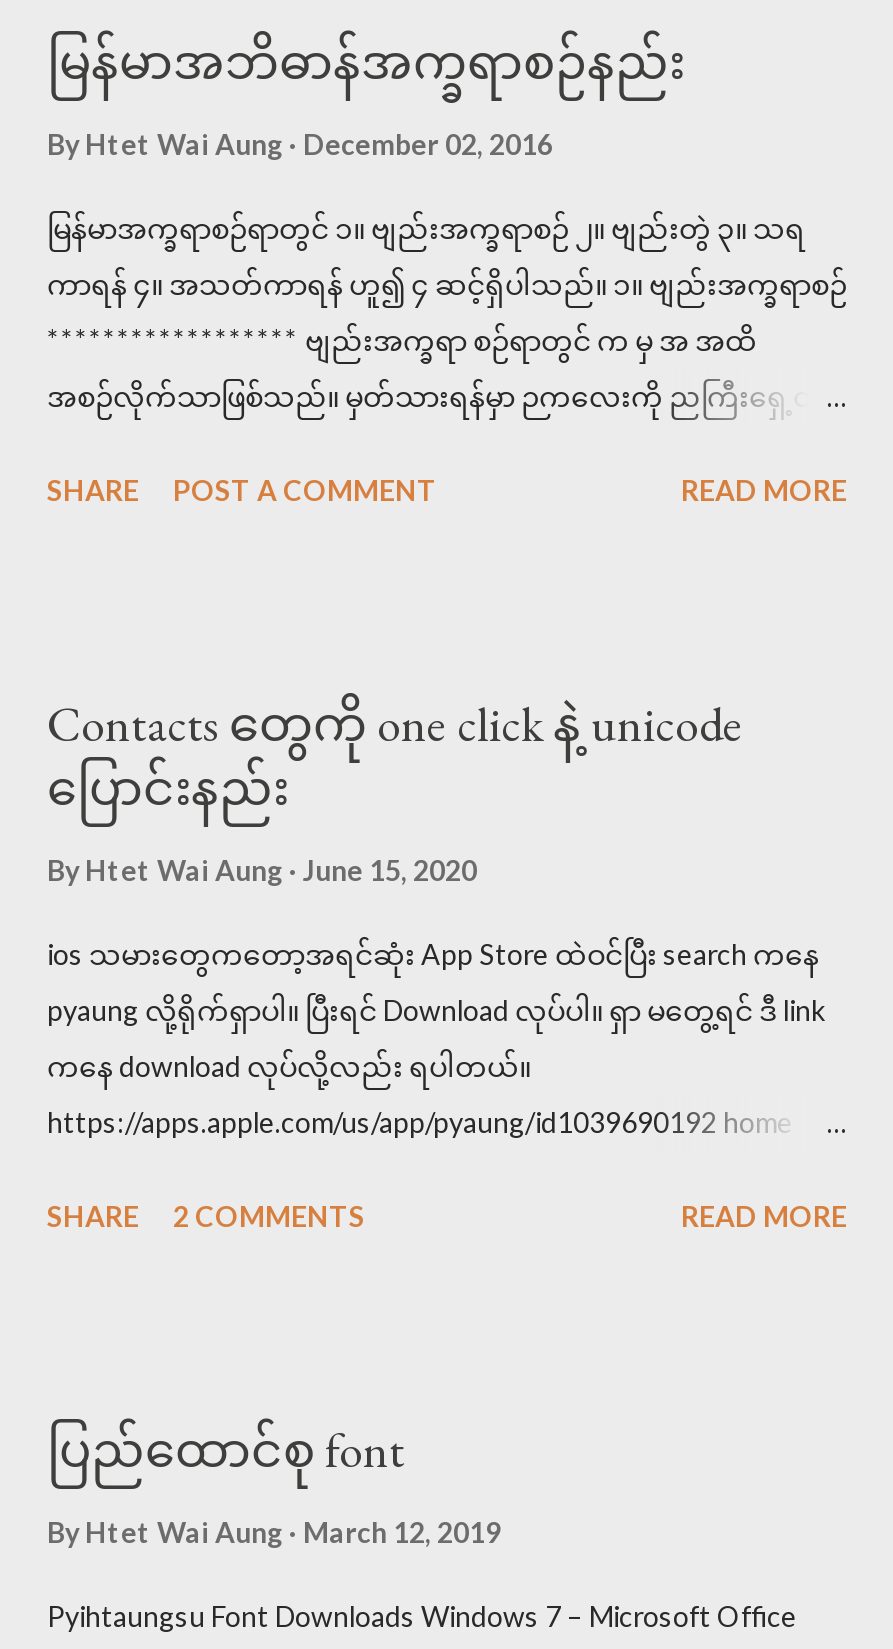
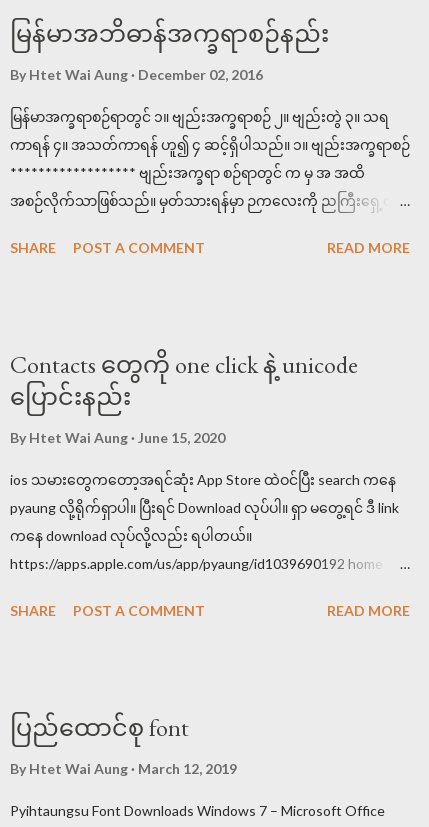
- 2 COMMENTS
+ POST A COMMENT
